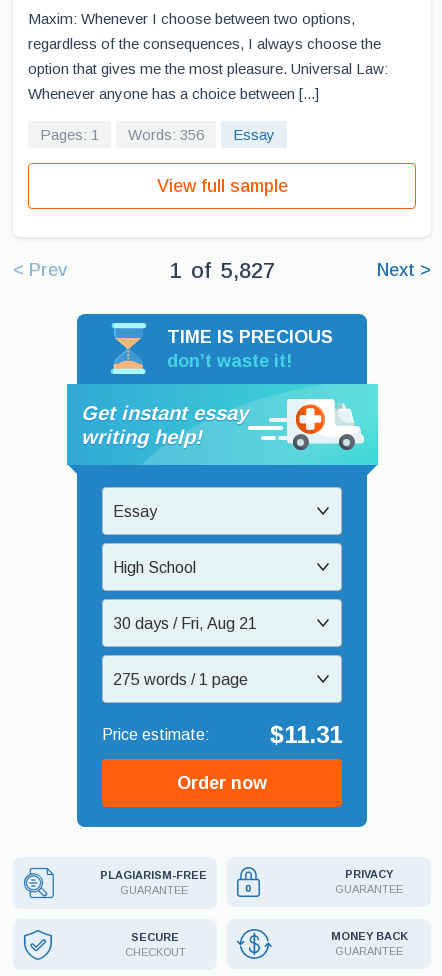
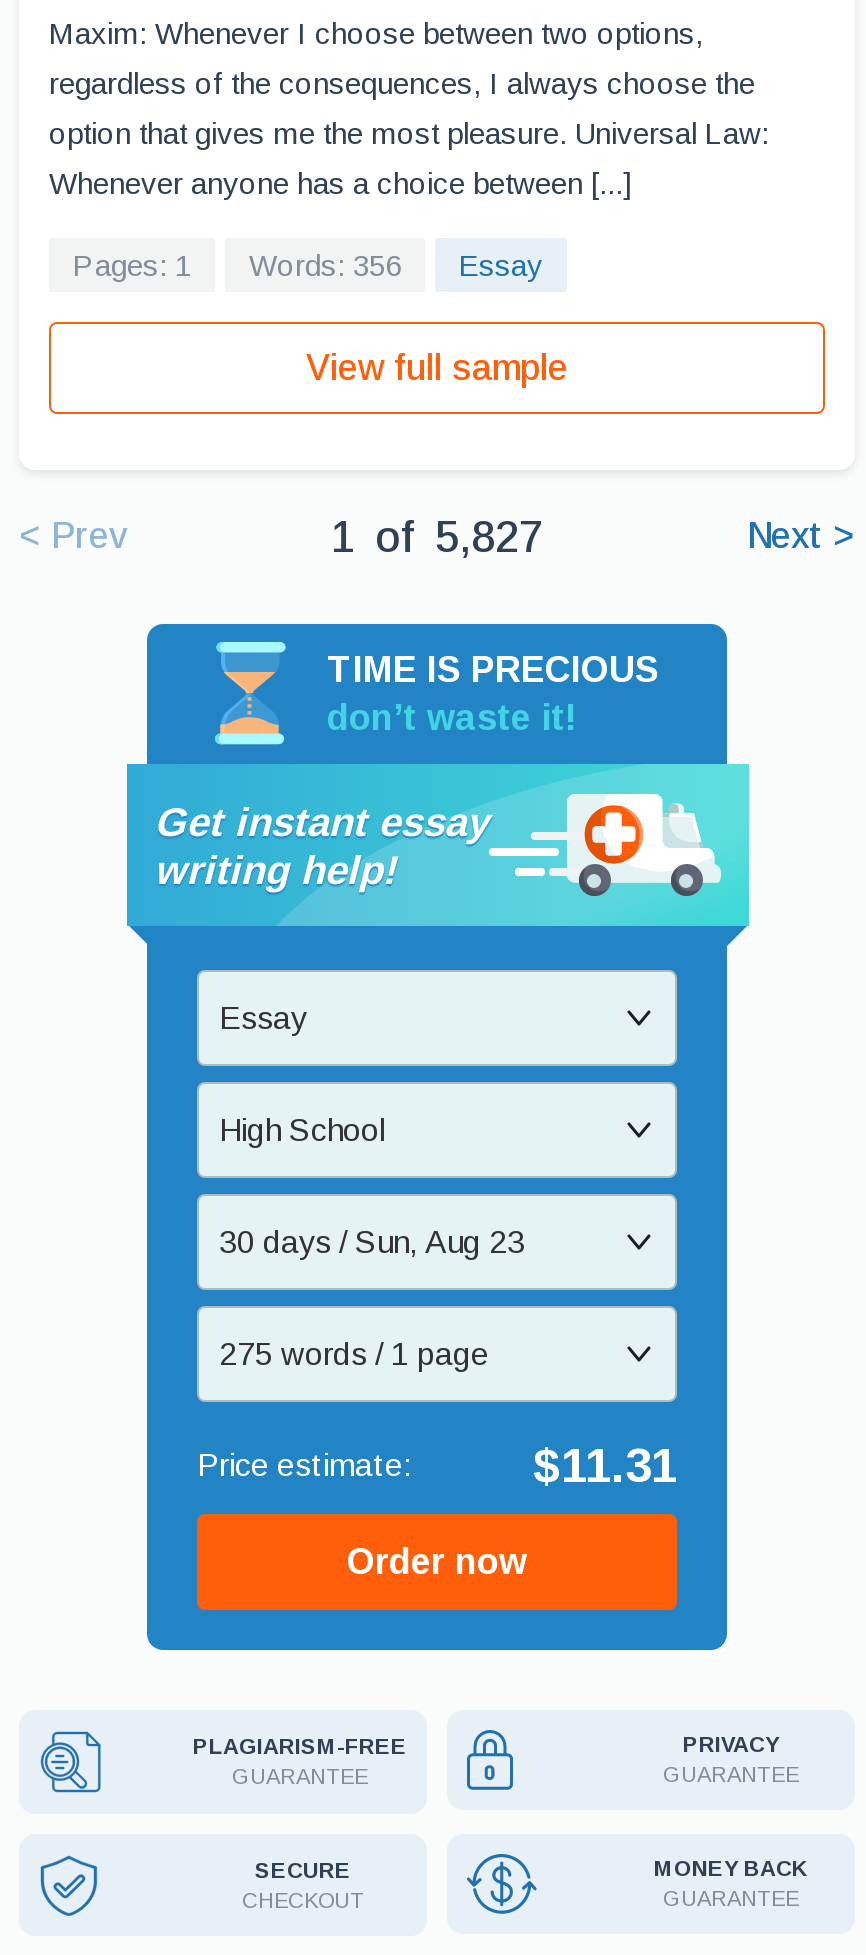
- 30 days / Fri, Aug 21
+ 30 days / Sun, Aug 23
